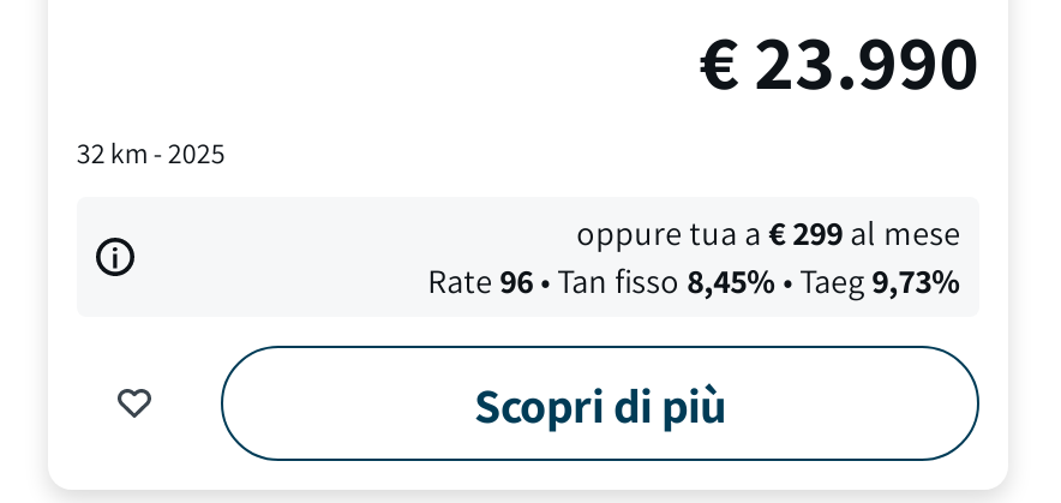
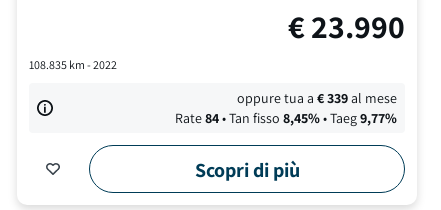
- 32 km - 2025
+ 108.835 km - 2022

- oppure tua a €299 al mese
+ oppure tua a €339 al mese

- Rate 96 • Tan fisso 8,45% • Taeg 9,73%
+ Rate 84 • Tan fisso 8,45% • Taeg 9,77%
